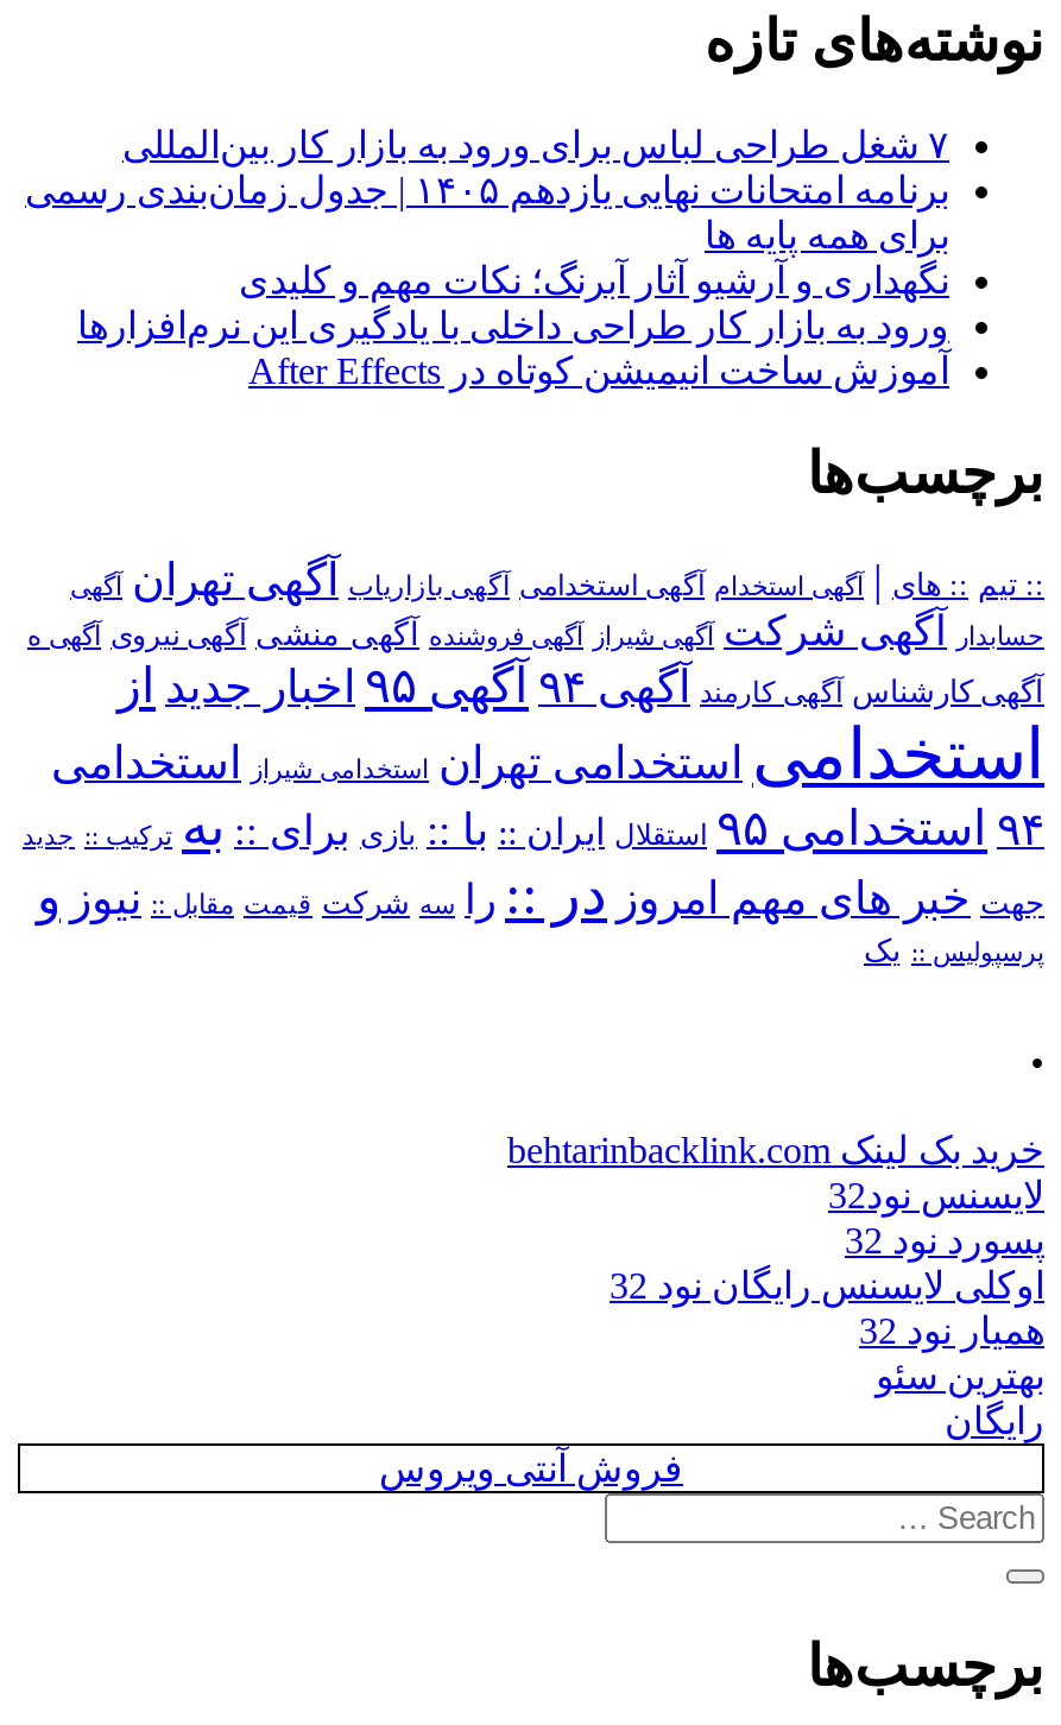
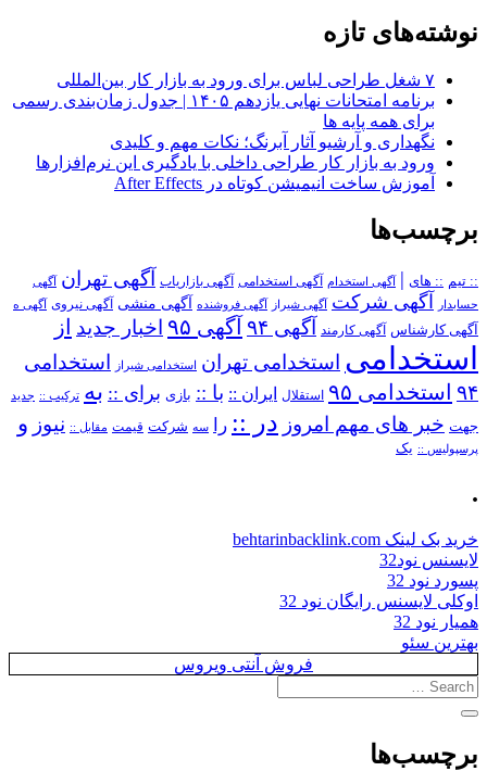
- رایگان
